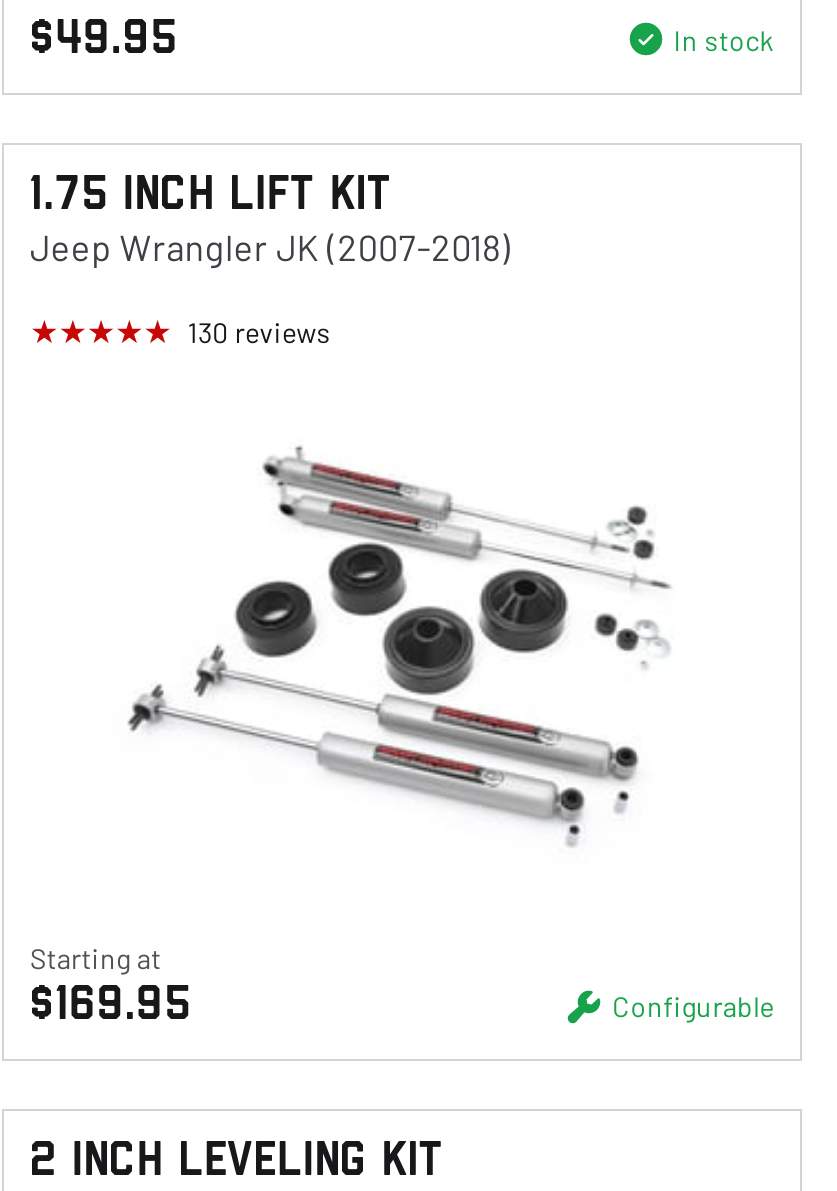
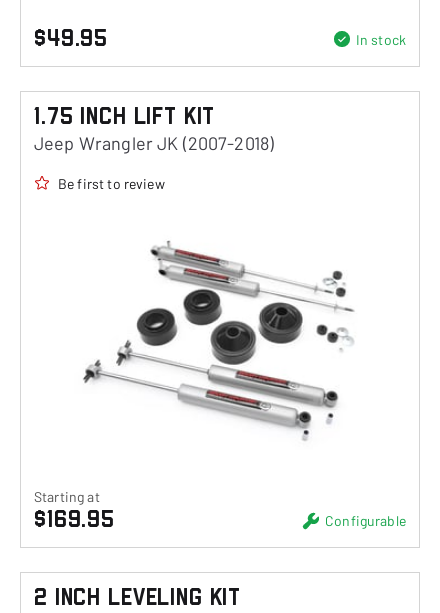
- 130 reviews
+ Be first to review
